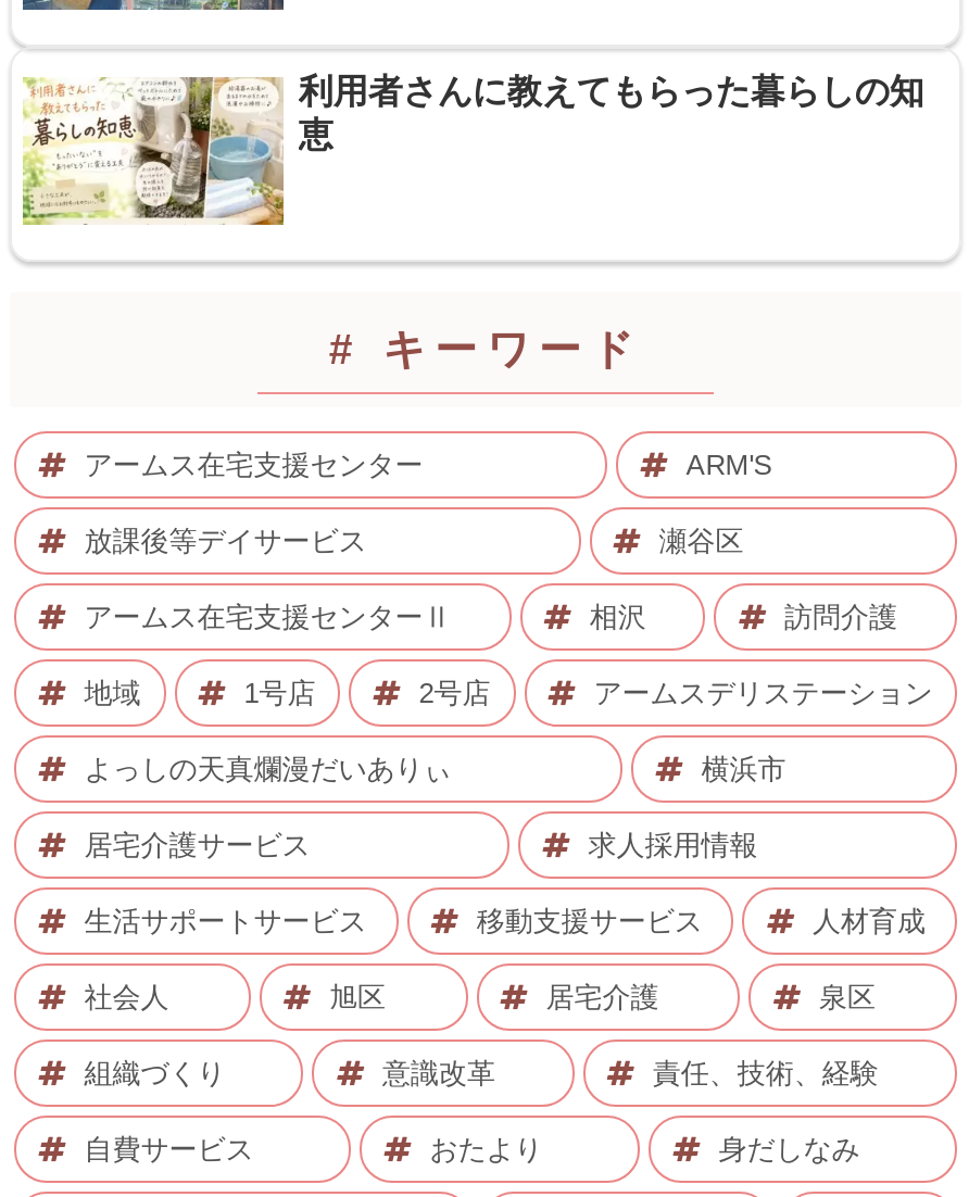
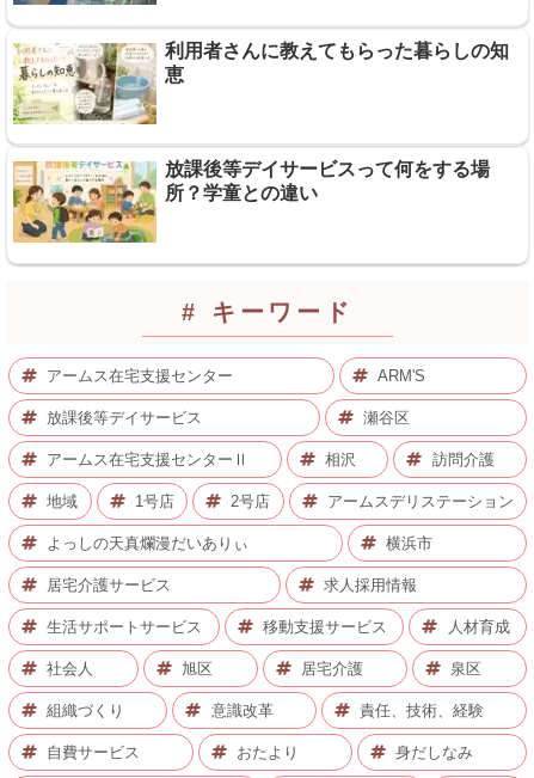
+ [image]
+ 放課後等デイサービスって何をする場
+ 所？学童との違い
